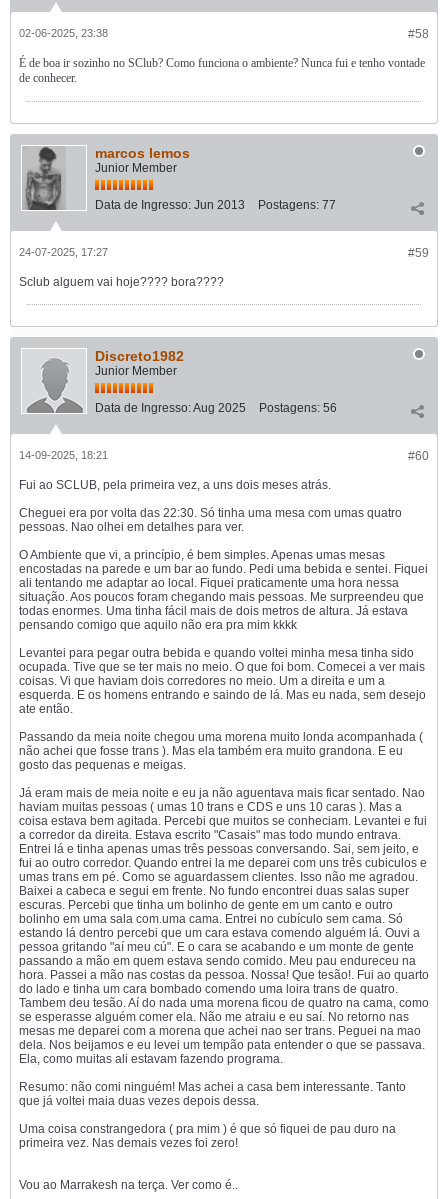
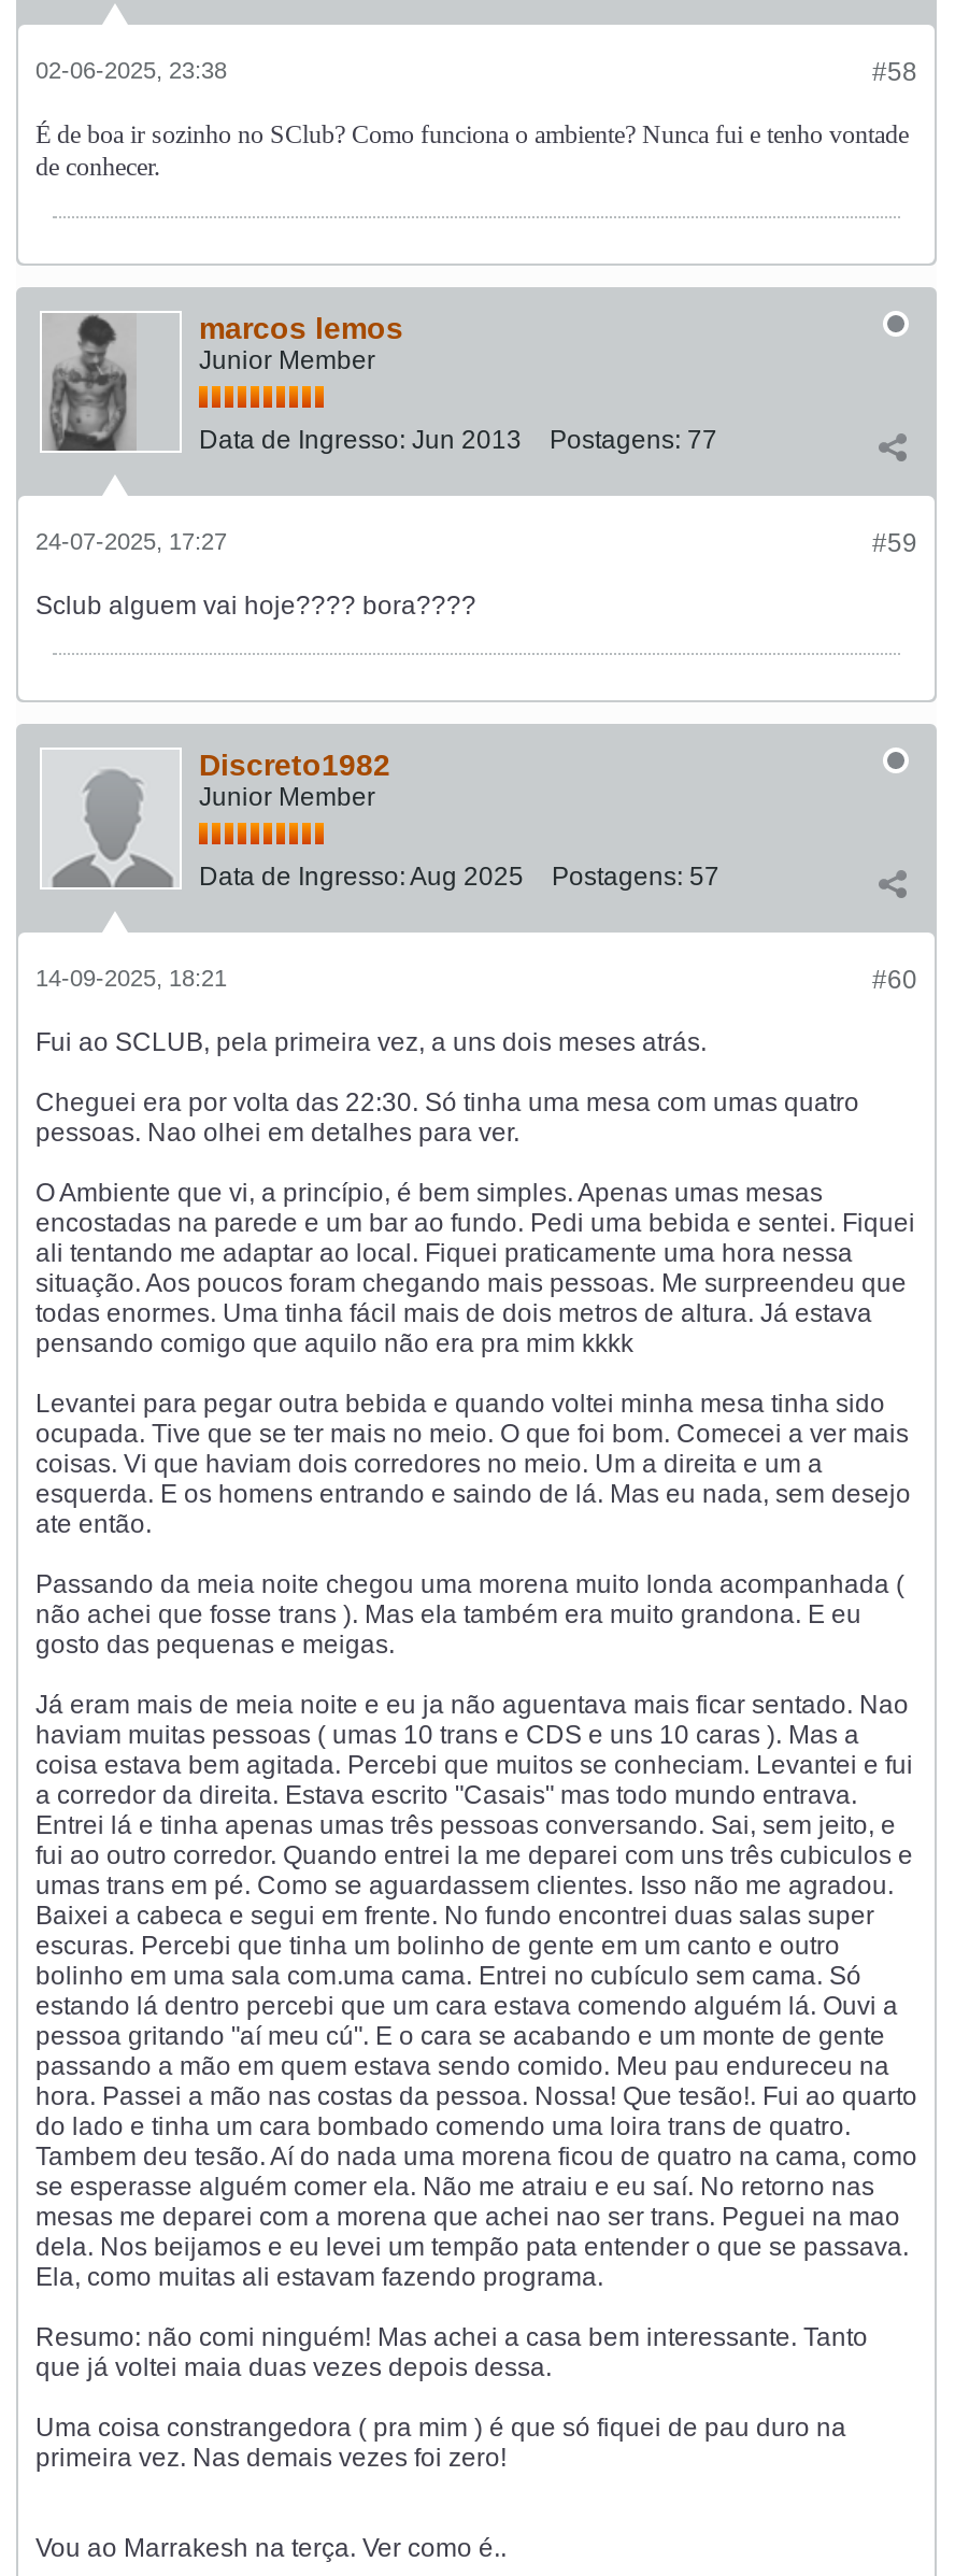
- Data de Ingresso: Aug 2025 Postagens: 56
+ Data de Ingresso: Aug 2025 Postagens: 57
